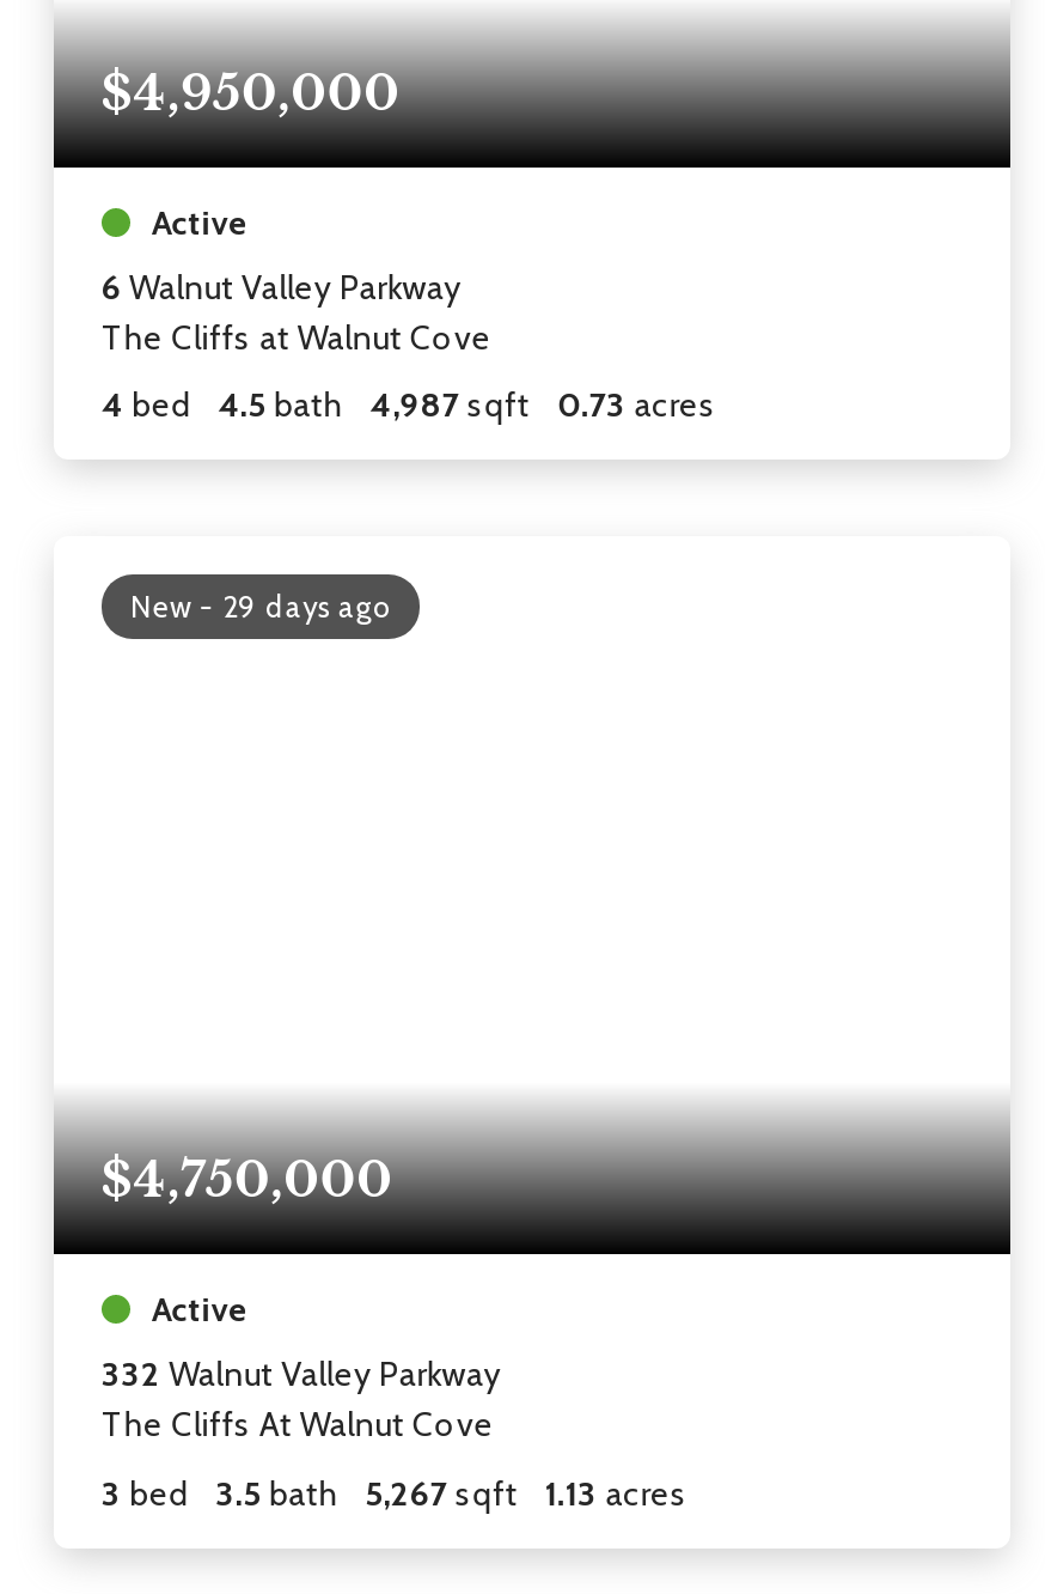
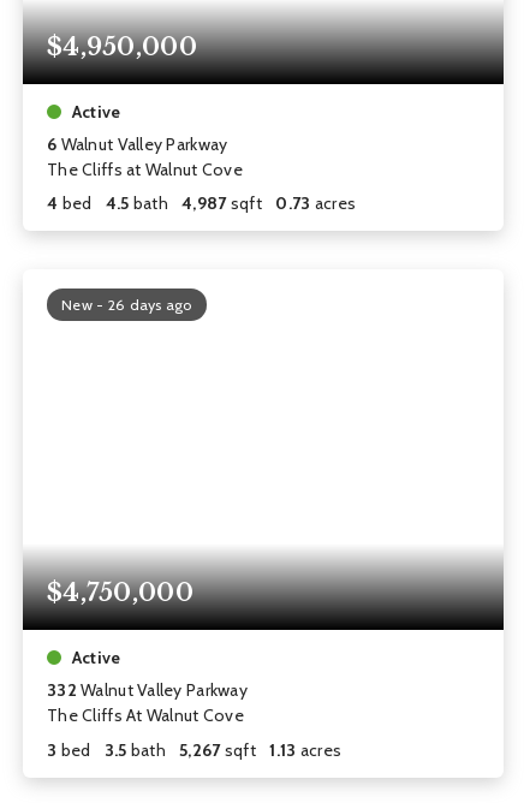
- New - 29 days ago
+ New - 26 days ago
